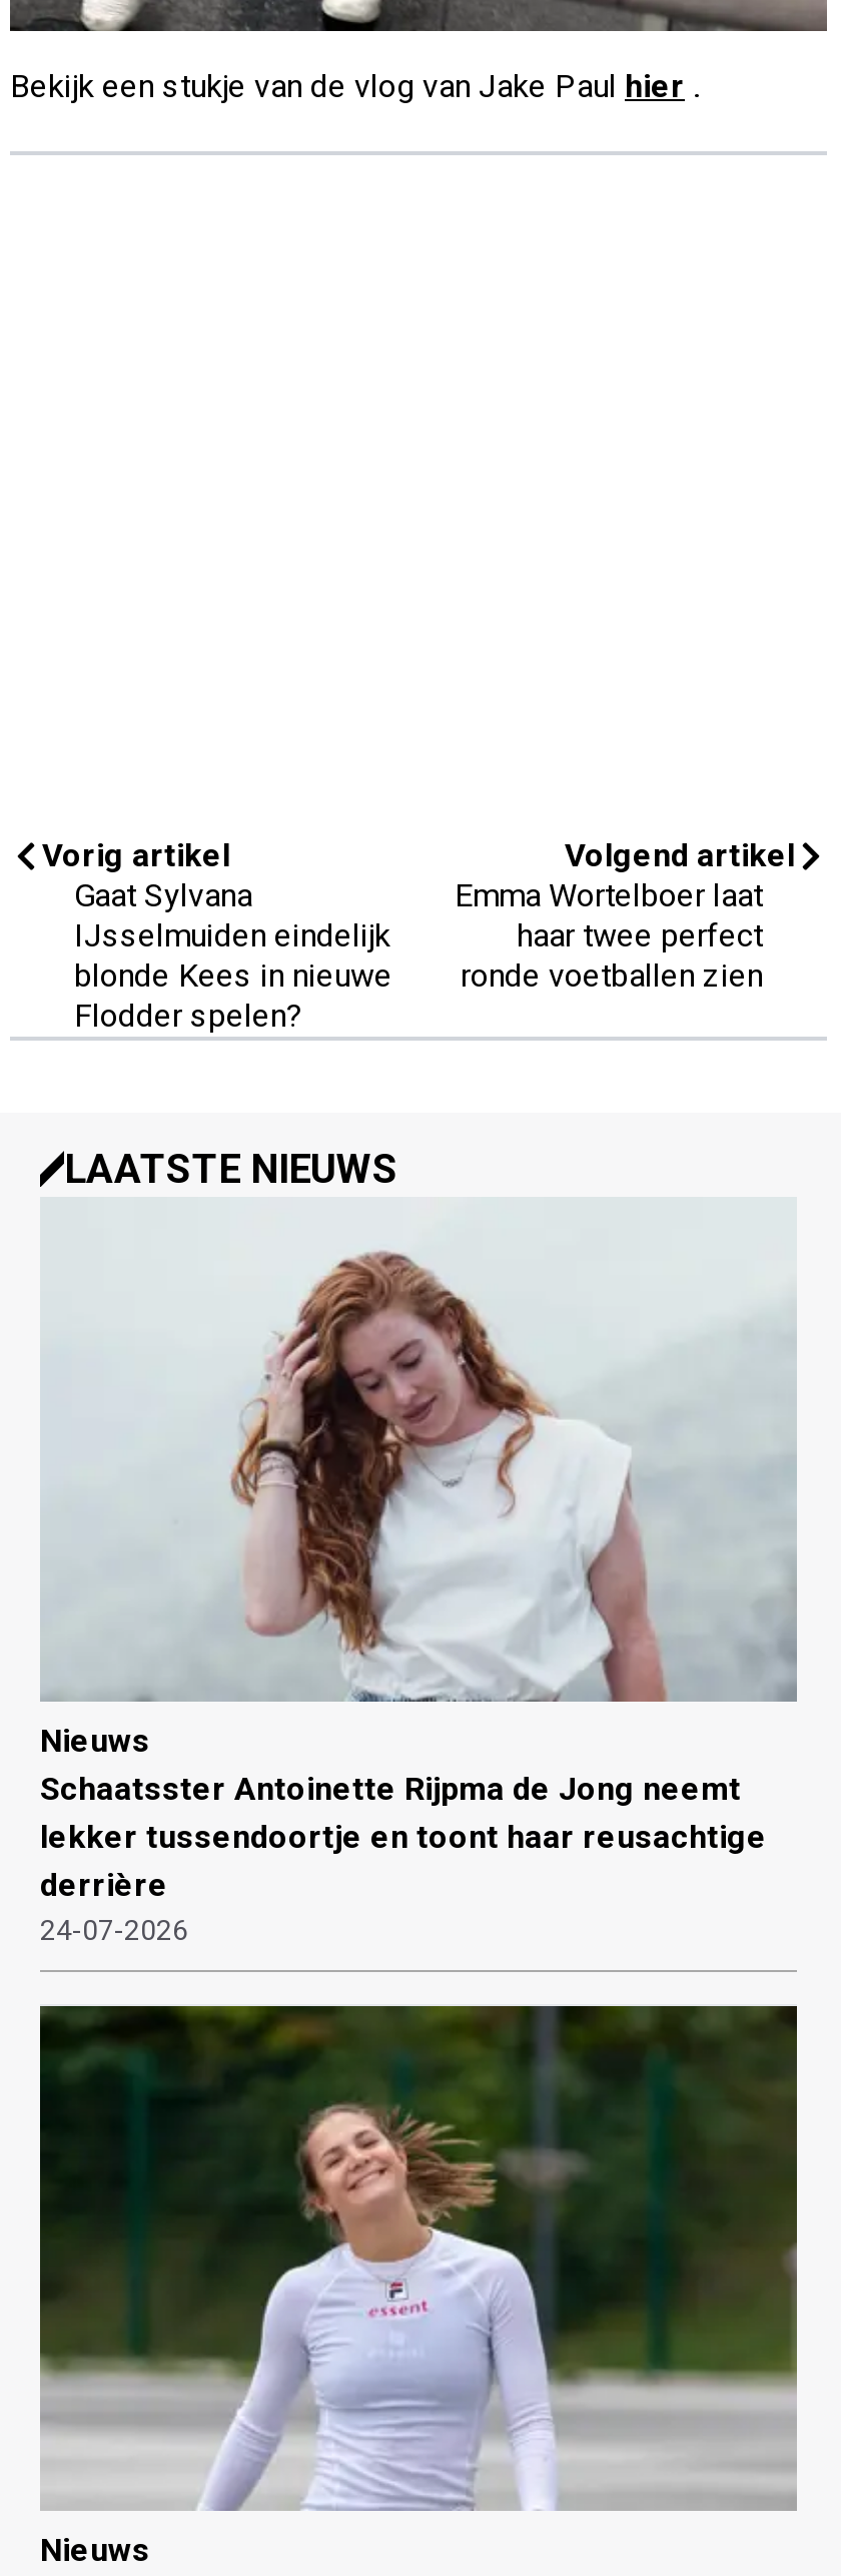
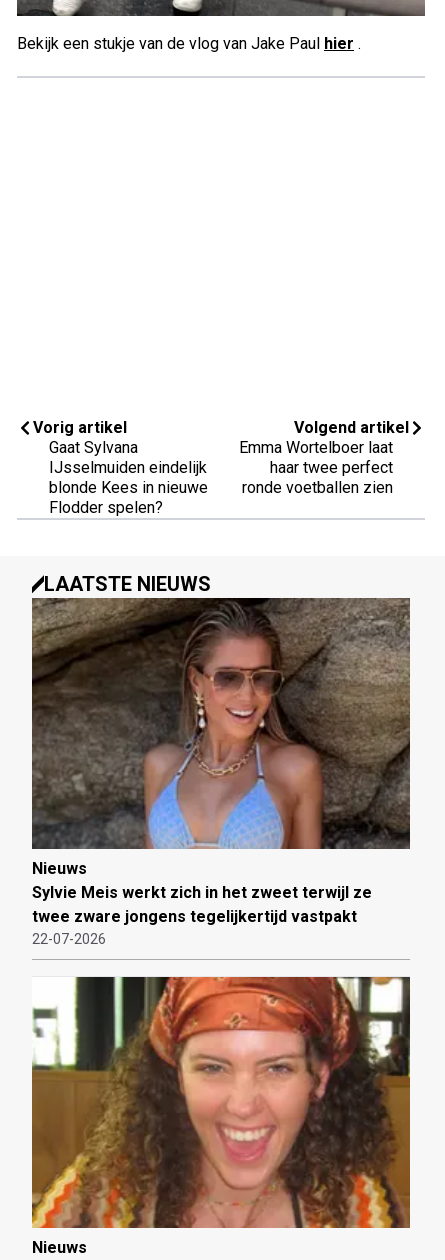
- [image]
- Schaatsster Antoinette Rijpma de Jong neemt
- lekker tussendoortje en toont haar reusachtige
- derrière
- 24-07-2026
+ [image]
+ Sylvie Meis werkt zich in het zweet terwijl ze
+ twee zware jongens tegelijkertijd vastpakt
+ 22-07-2026

- [image]
+ [image]
